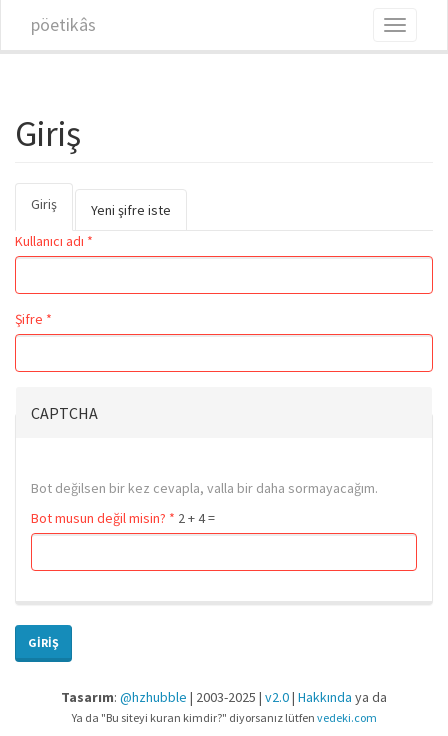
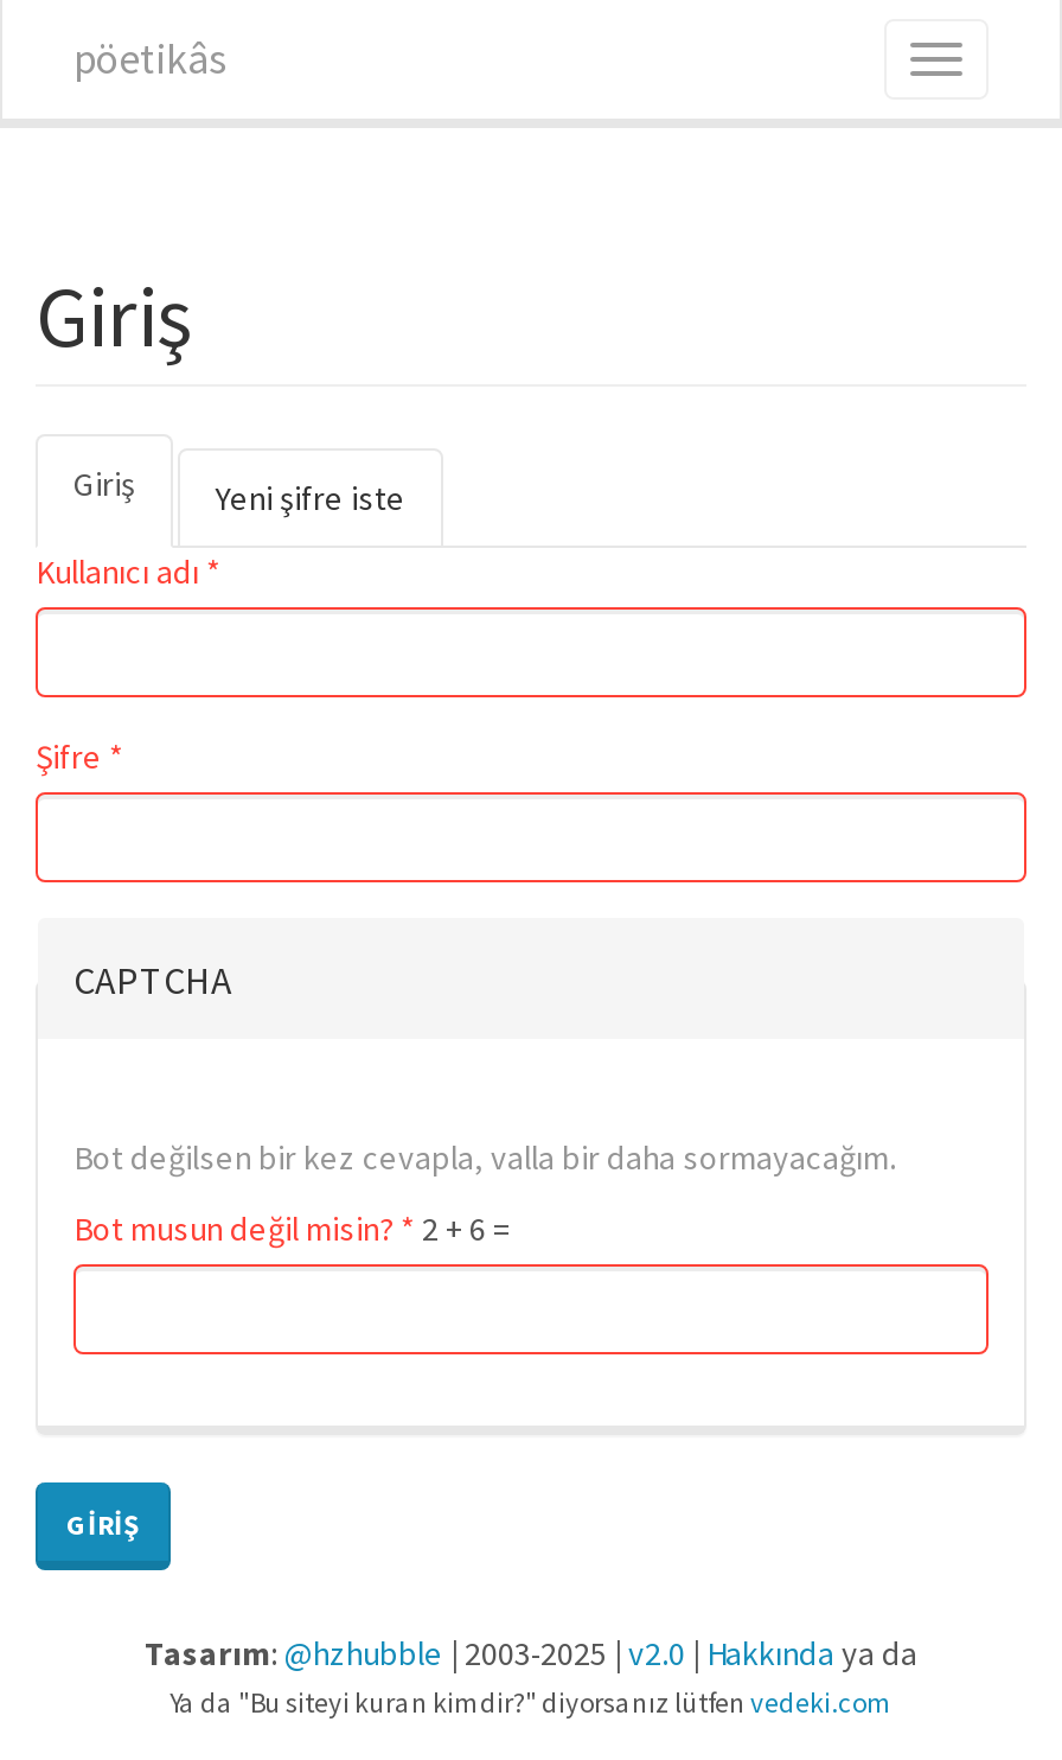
- Bot musun değil misin? * 2 + 4 =
+ Bot musun değil misin? * 2 + 6 =
